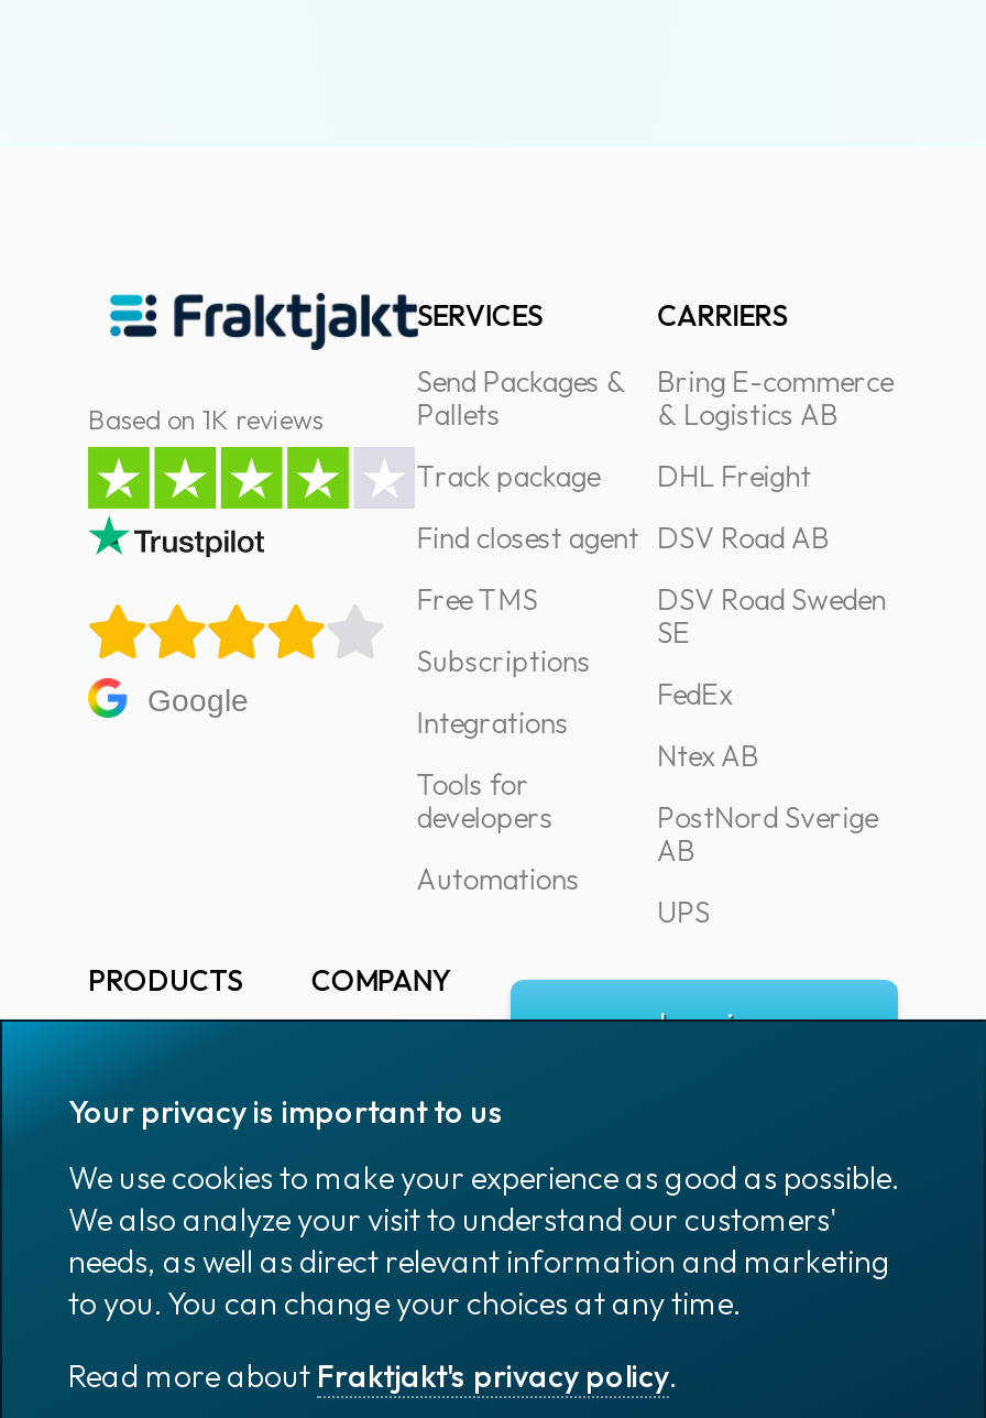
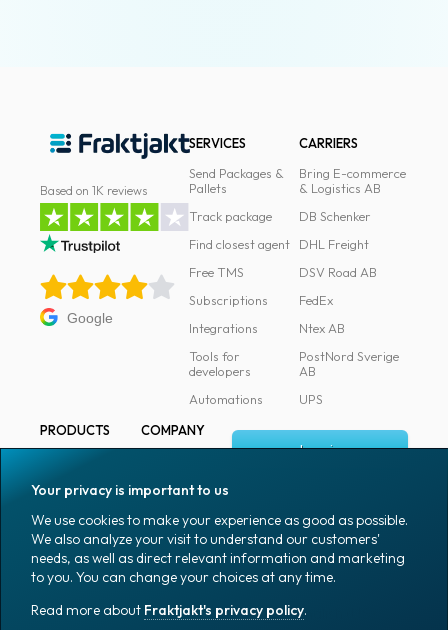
moved down: DHL Freight | DSV Road AB

+ DB Schenker

- DSV Road Sweden
- SE
